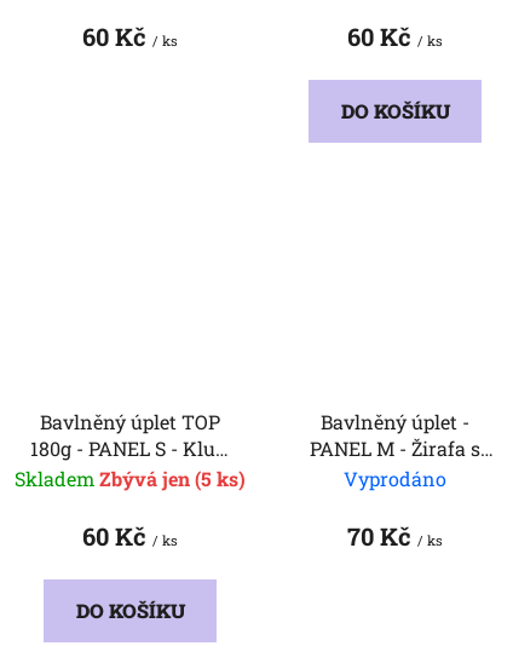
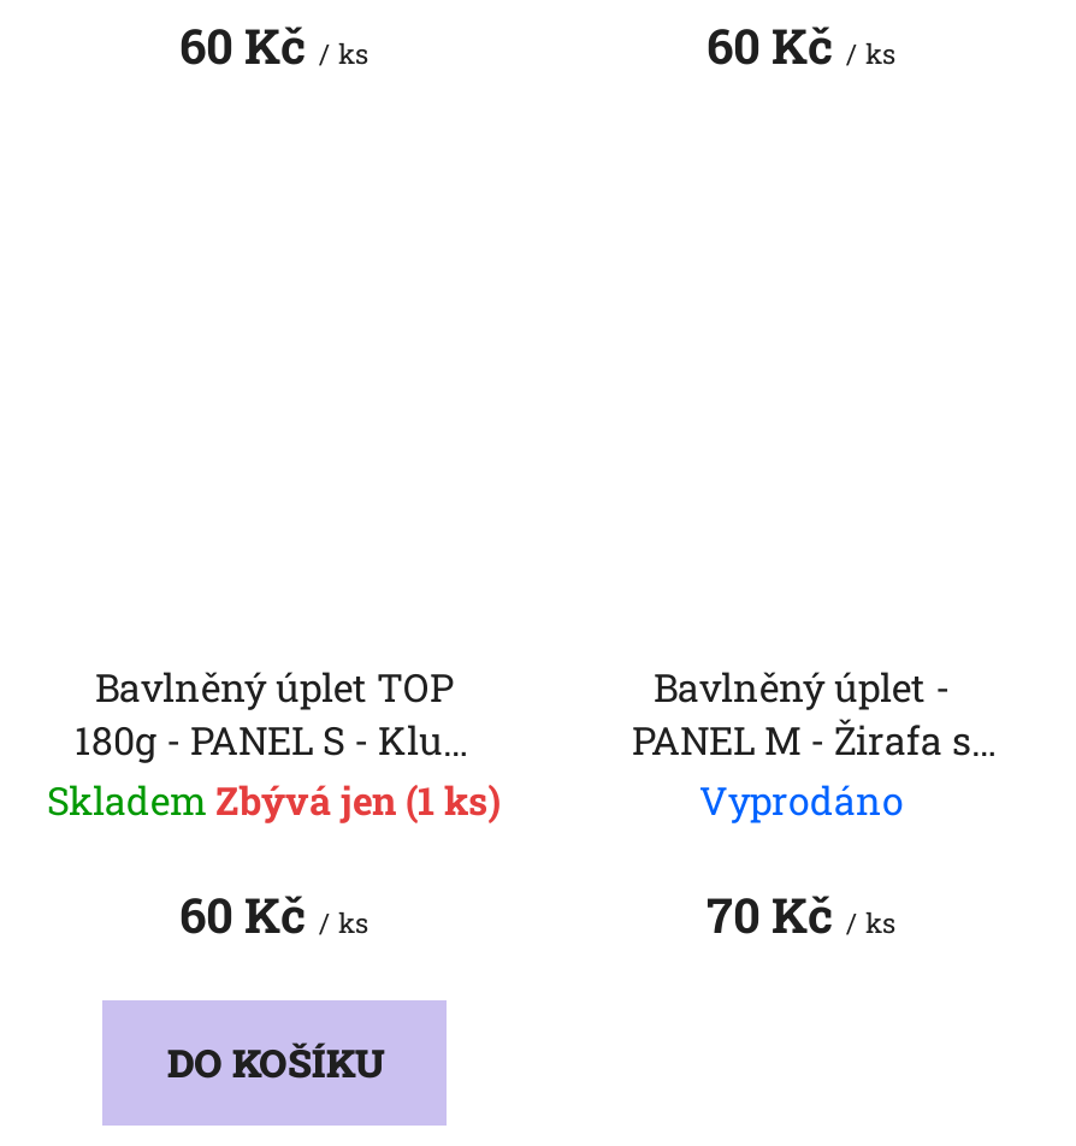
- DO KOŠÍKU

- (5 ks)
+ (1 ks)
